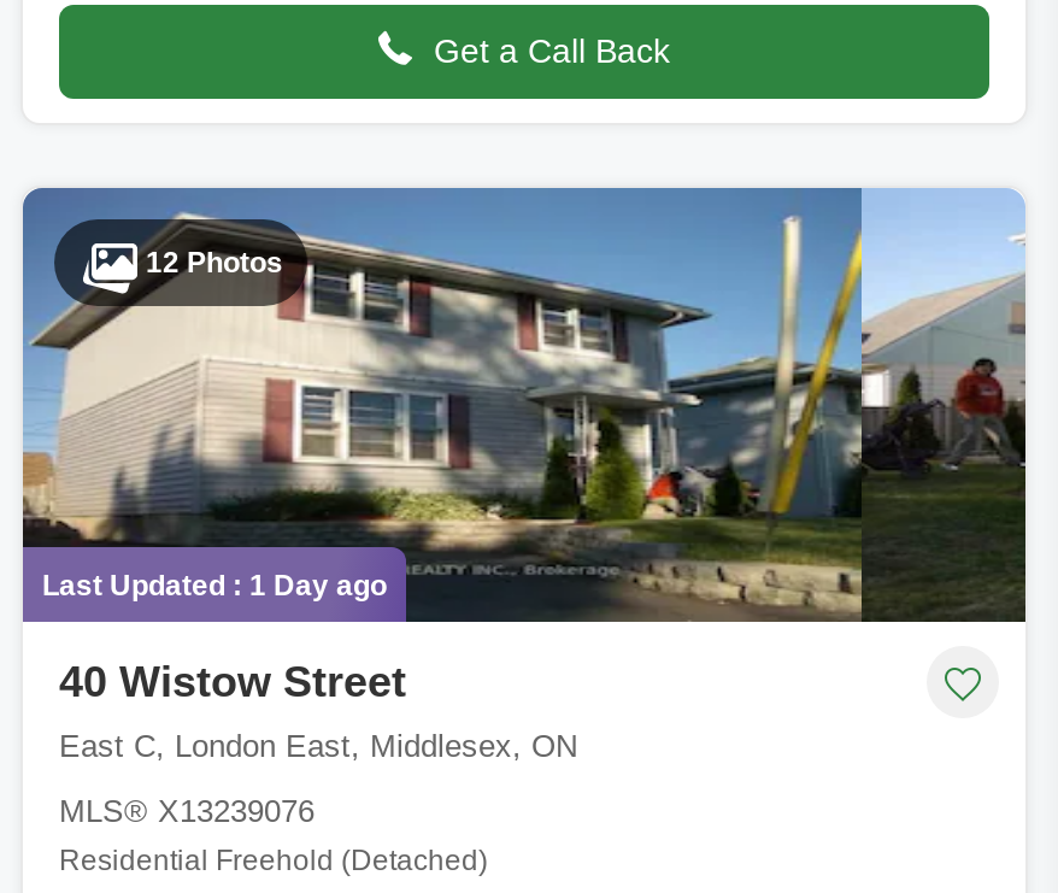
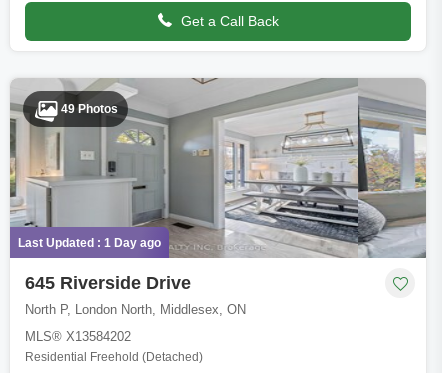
- [image]
- 12 Photos
+ [image]
+ 49 Photos

- 40 Wistow Street
- East C, London East, Middlesex, ON
+ 645 Riverside Drive
+ North P, London North, Middlesex, ON

- MLS® X13239076
+ MLS® X13584202
